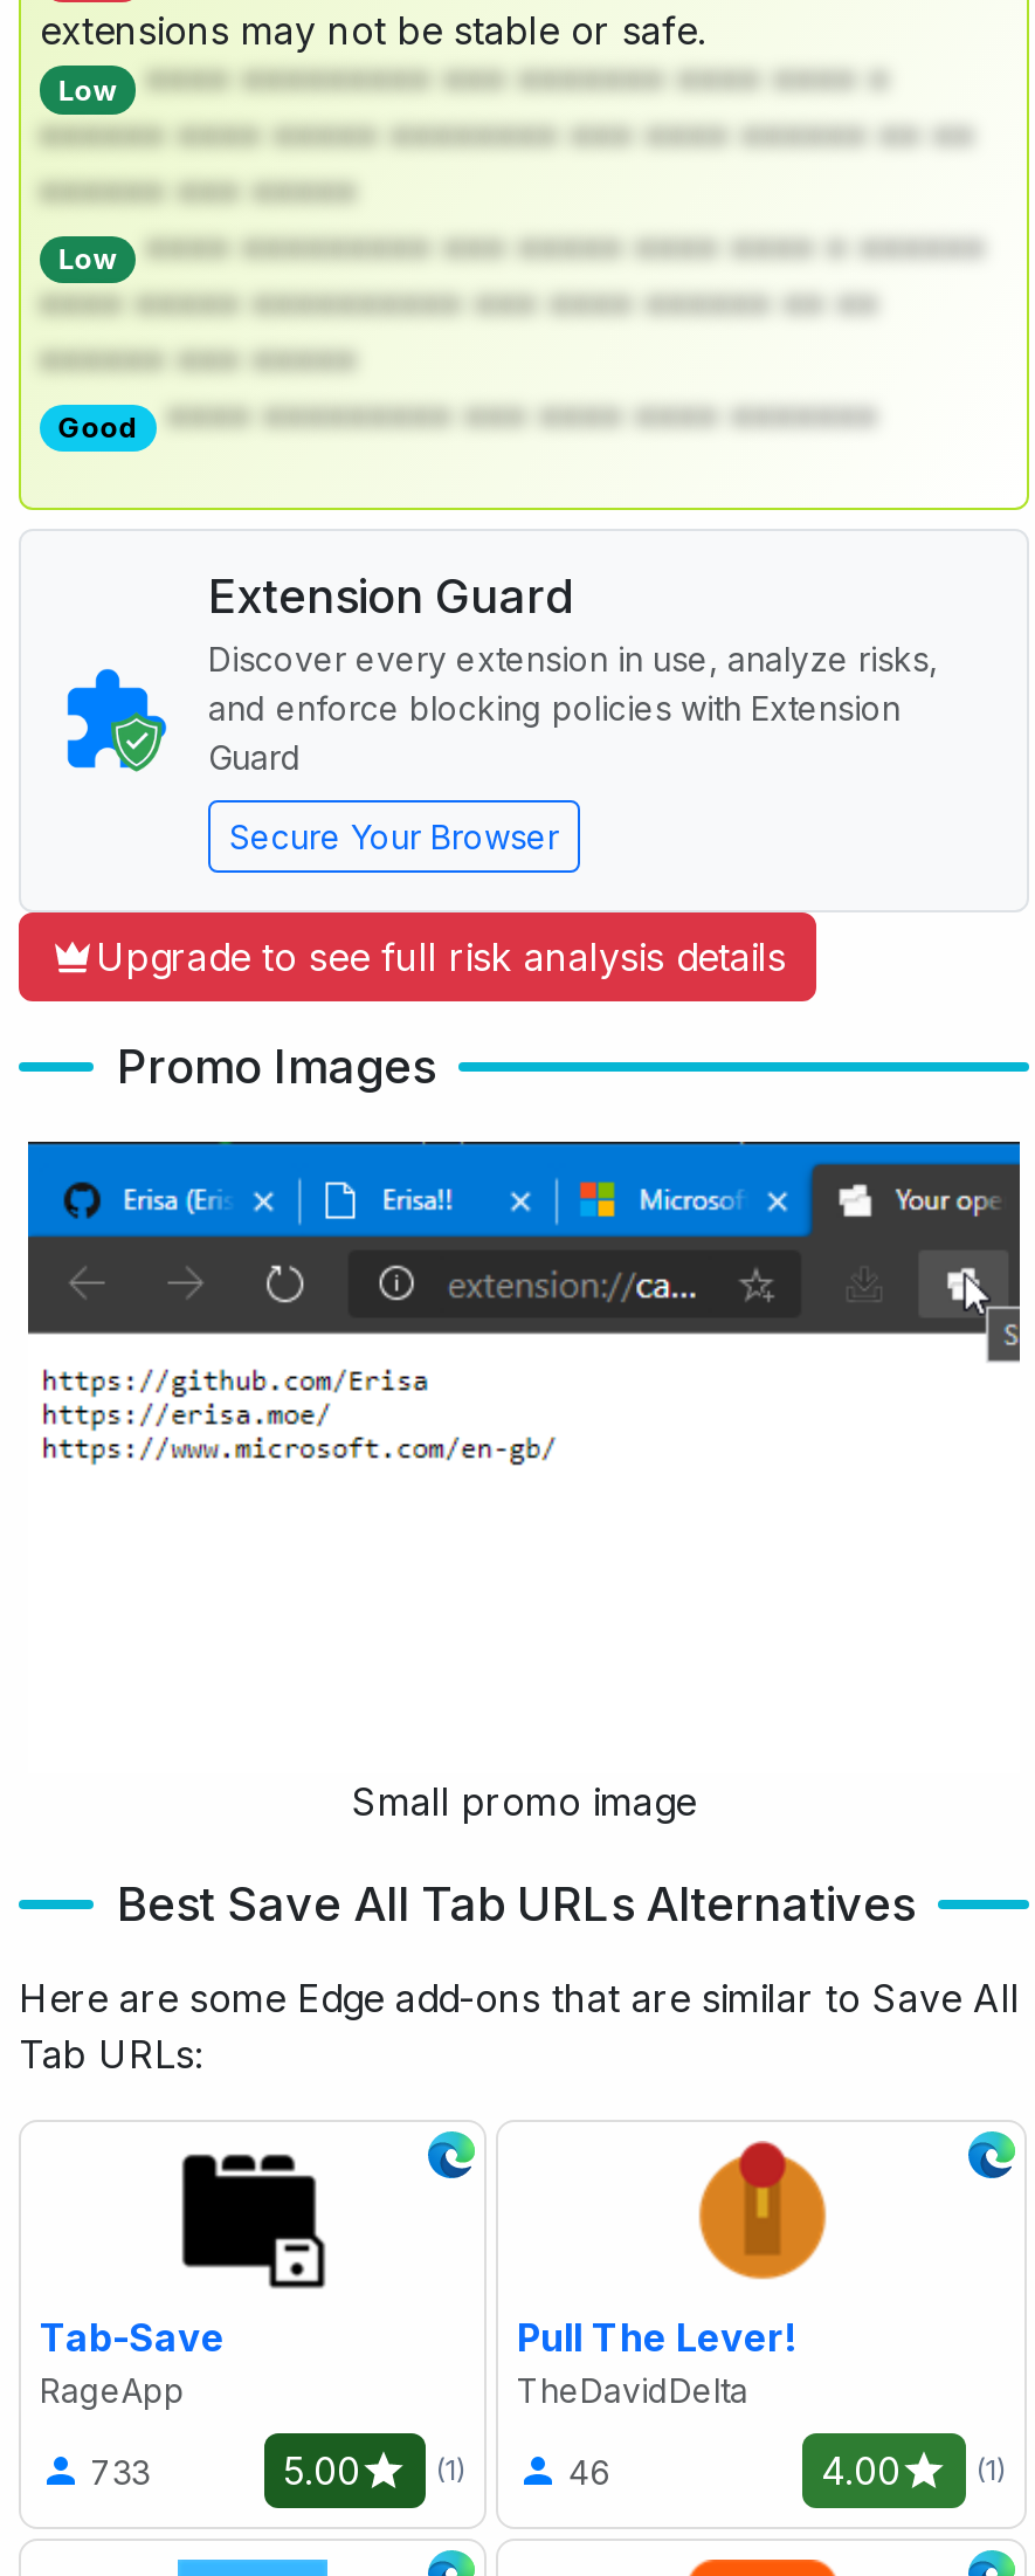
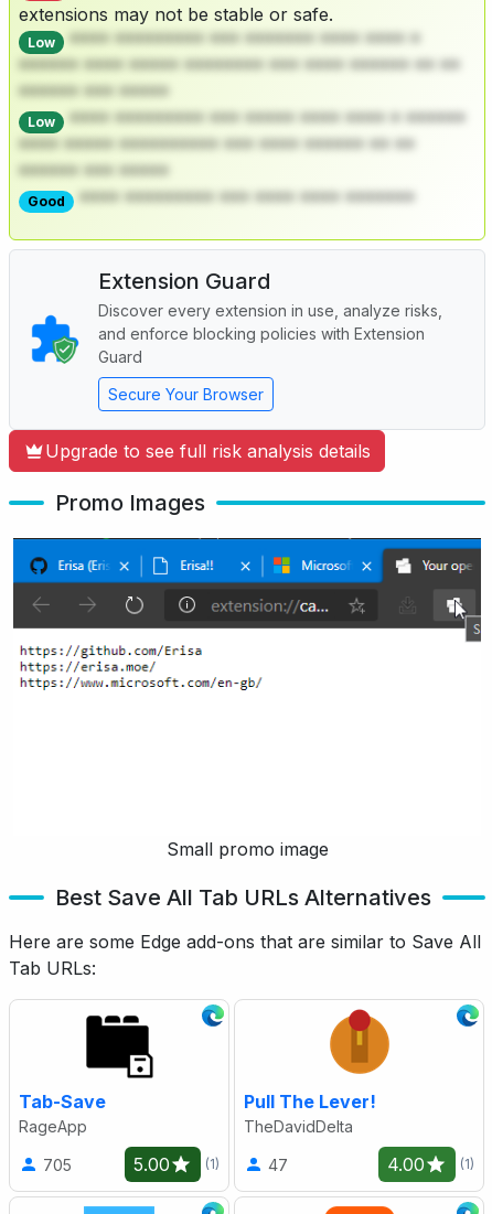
- 733
+ 705

- 46
+ 47
